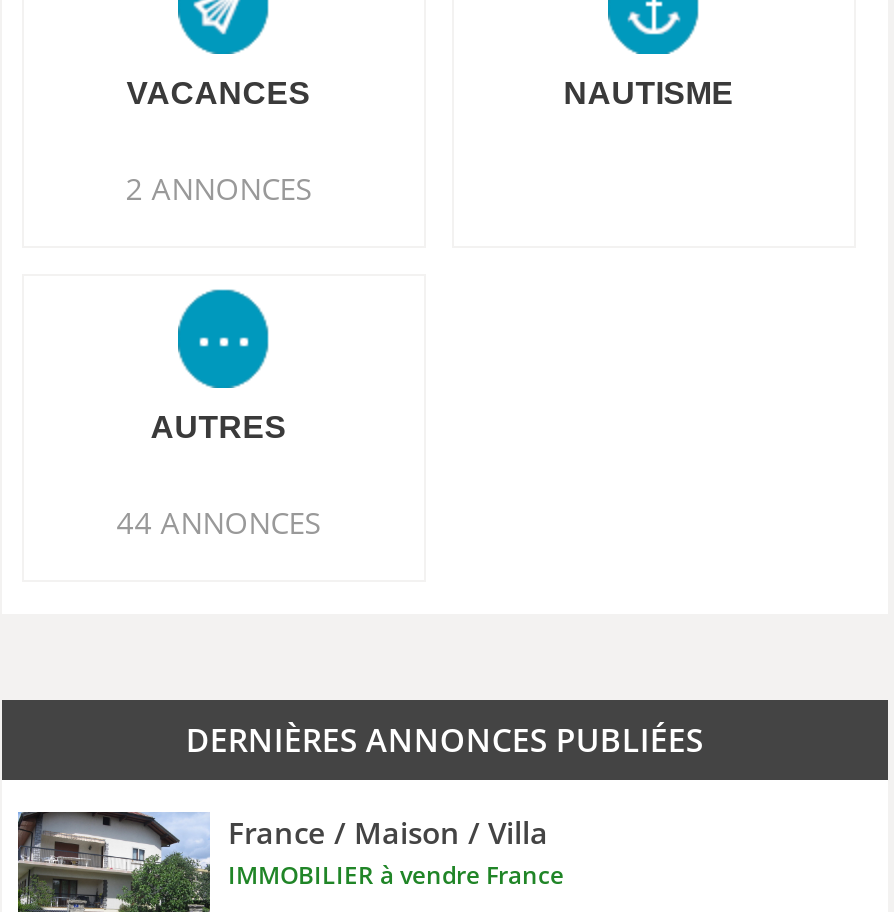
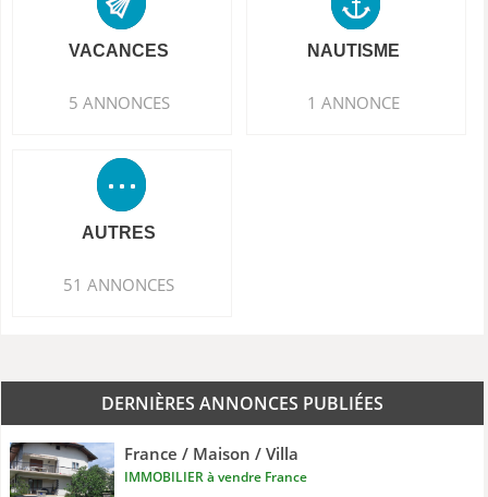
+ 1 ANNONCE

- 2 ANNONCES
+ 5 ANNONCES

- 44 ANNONCES
+ 51 ANNONCES
